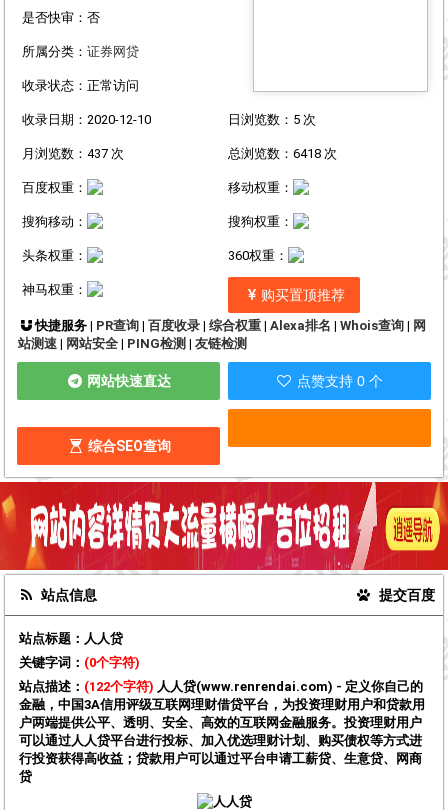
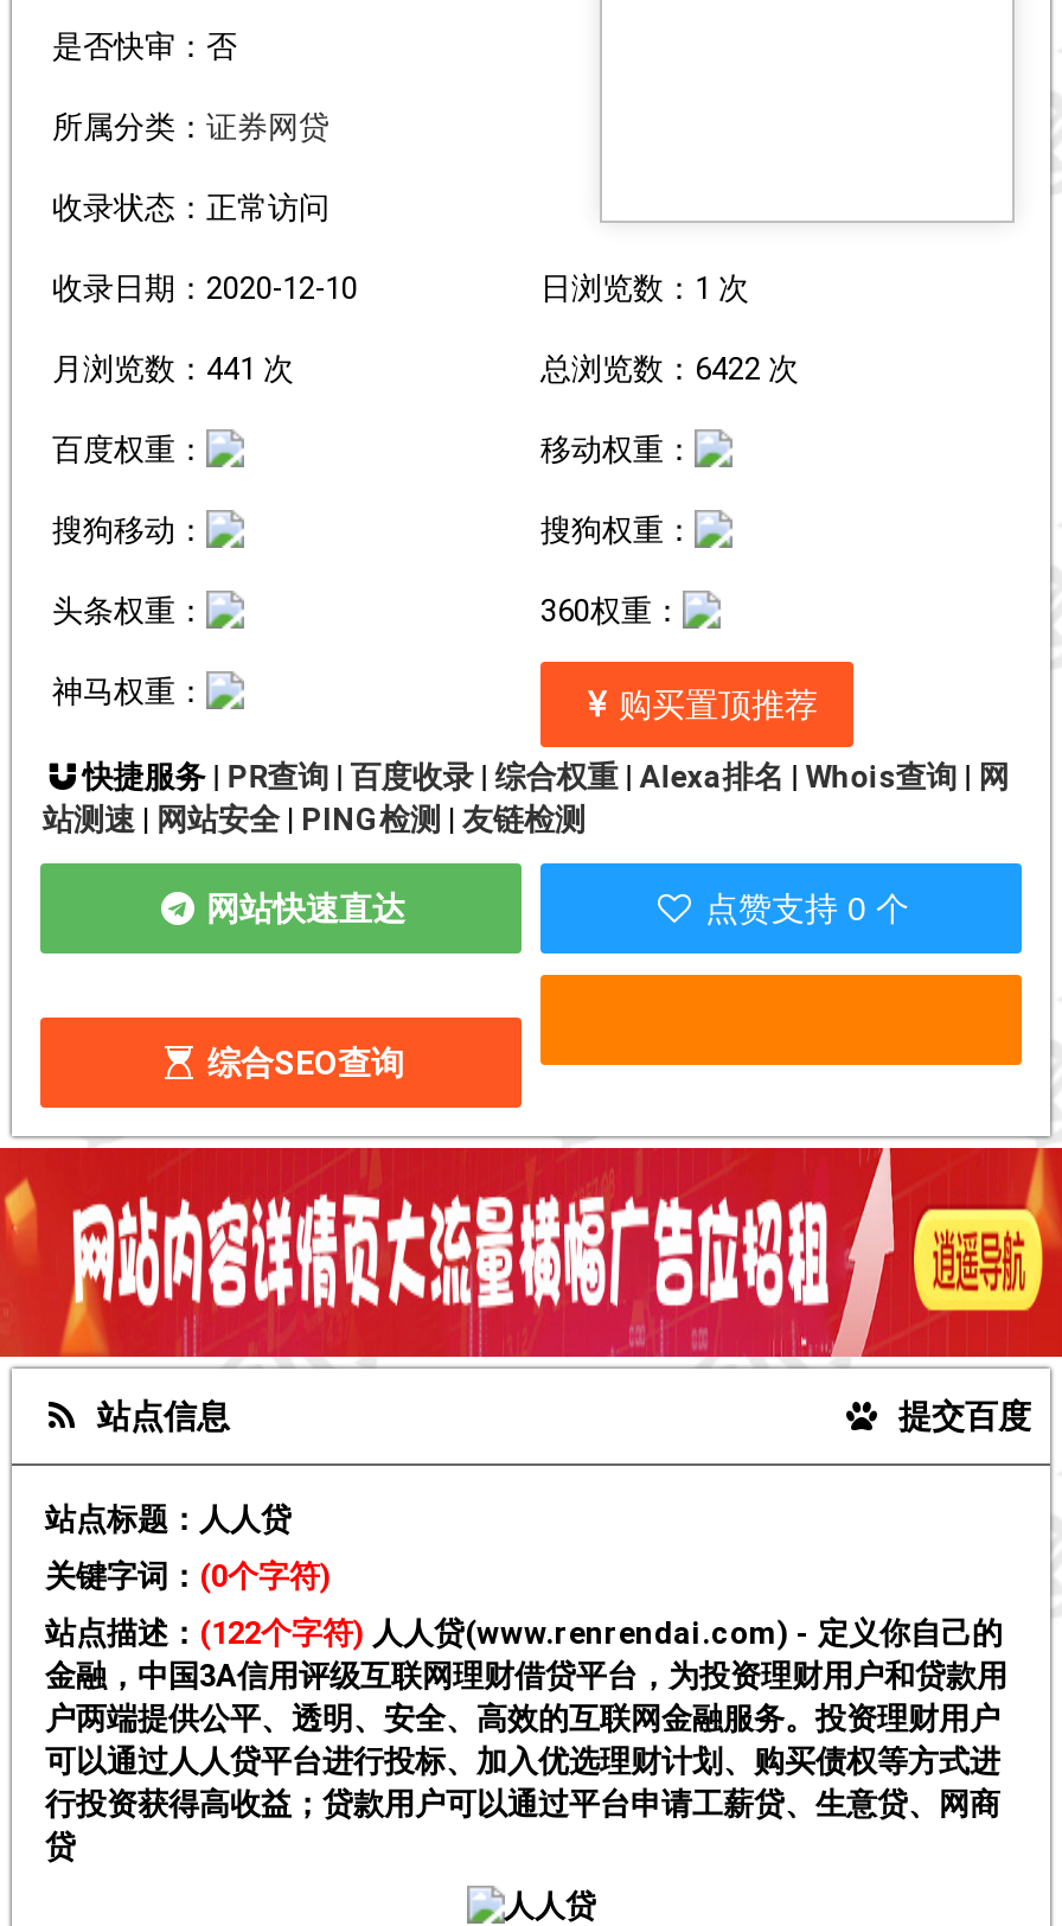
- 日浏览数：5 次
+ 日浏览数：1 次

- 月浏览数：437 次
+ 月浏览数：441 次

- 总浏览数：6418 次
+ 总浏览数：6422 次
